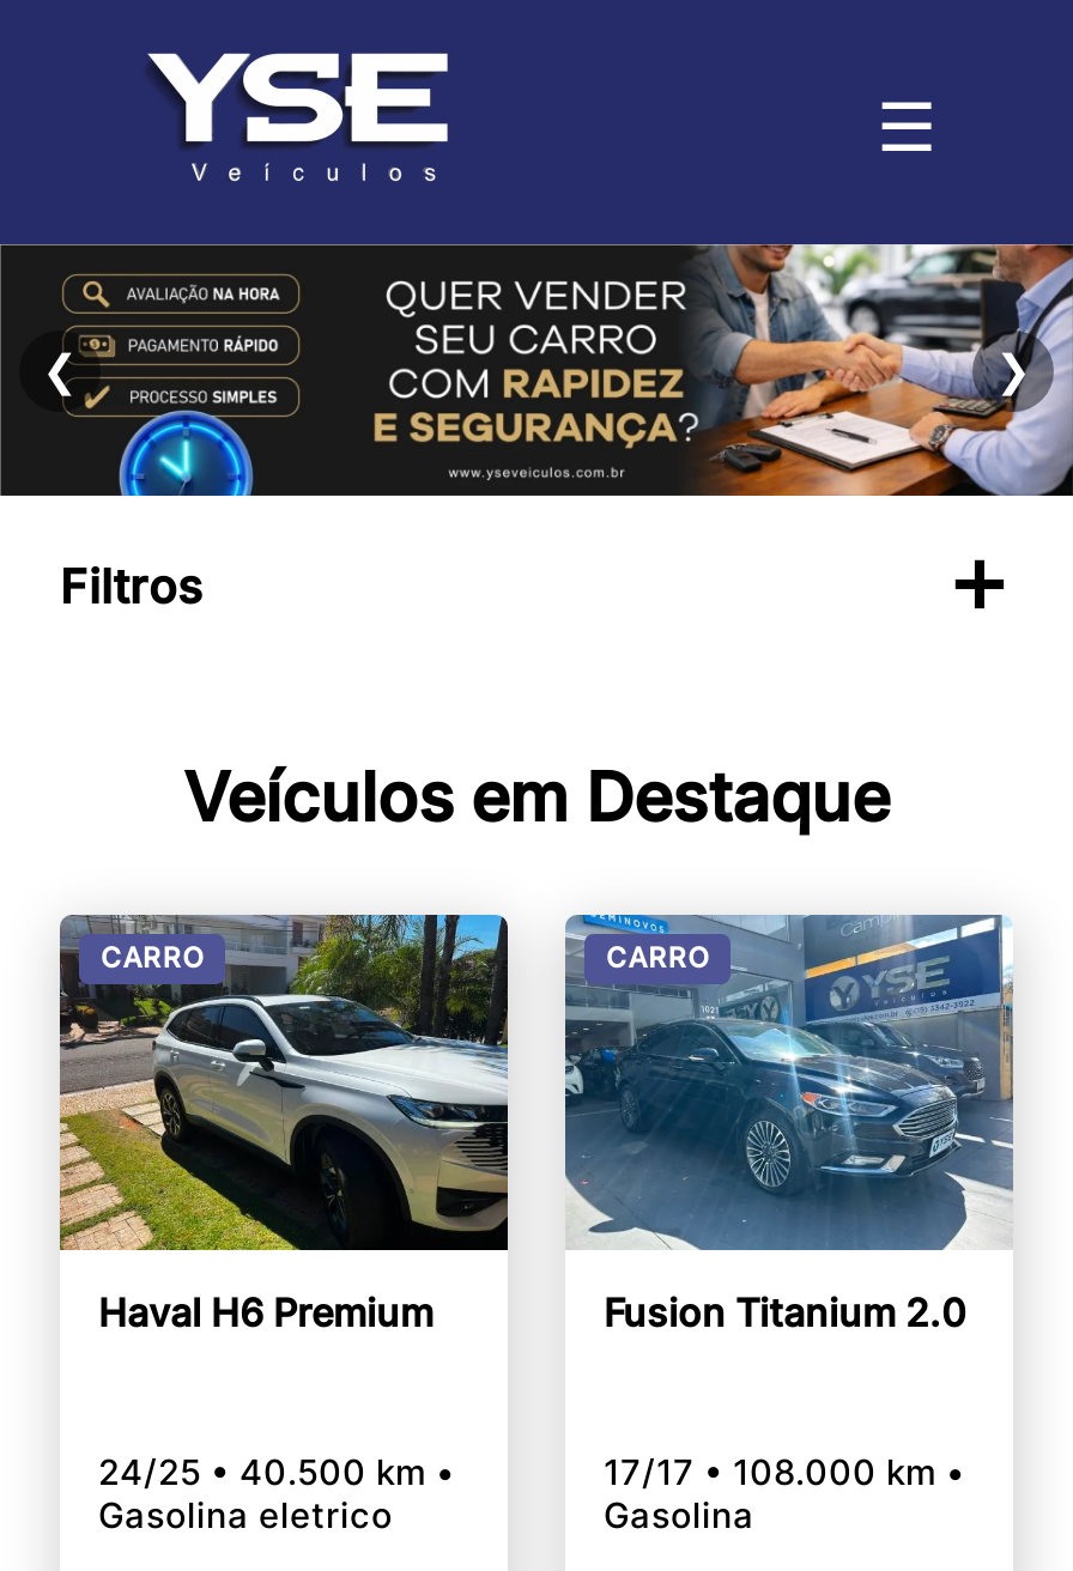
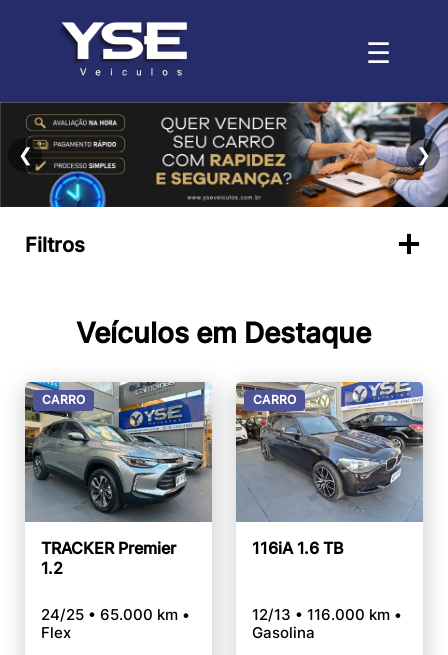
- [image]
- Haval H6 Premium
+ [image]
+ TRACKER Premier
+ 1.2

- [image]
- Fusion Titanium 2.0
+ [image]
+ 116iA 1.6 TB

- 24/25 • 40.500 km •
- Gasolina eletrico
+ 24/25 • 65.000 km •
+ Flex

- 17/17 • 108.000 km •
+ 12/13 • 116.000 km •
